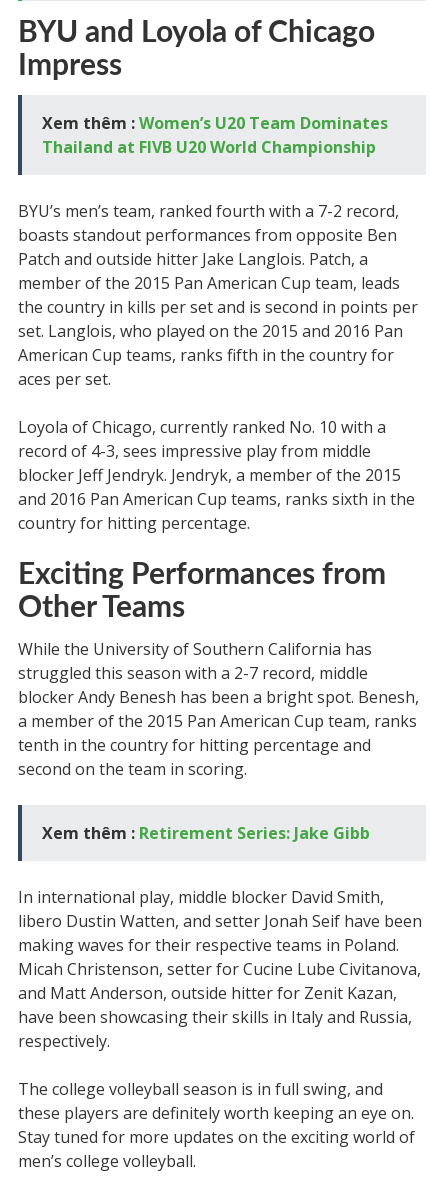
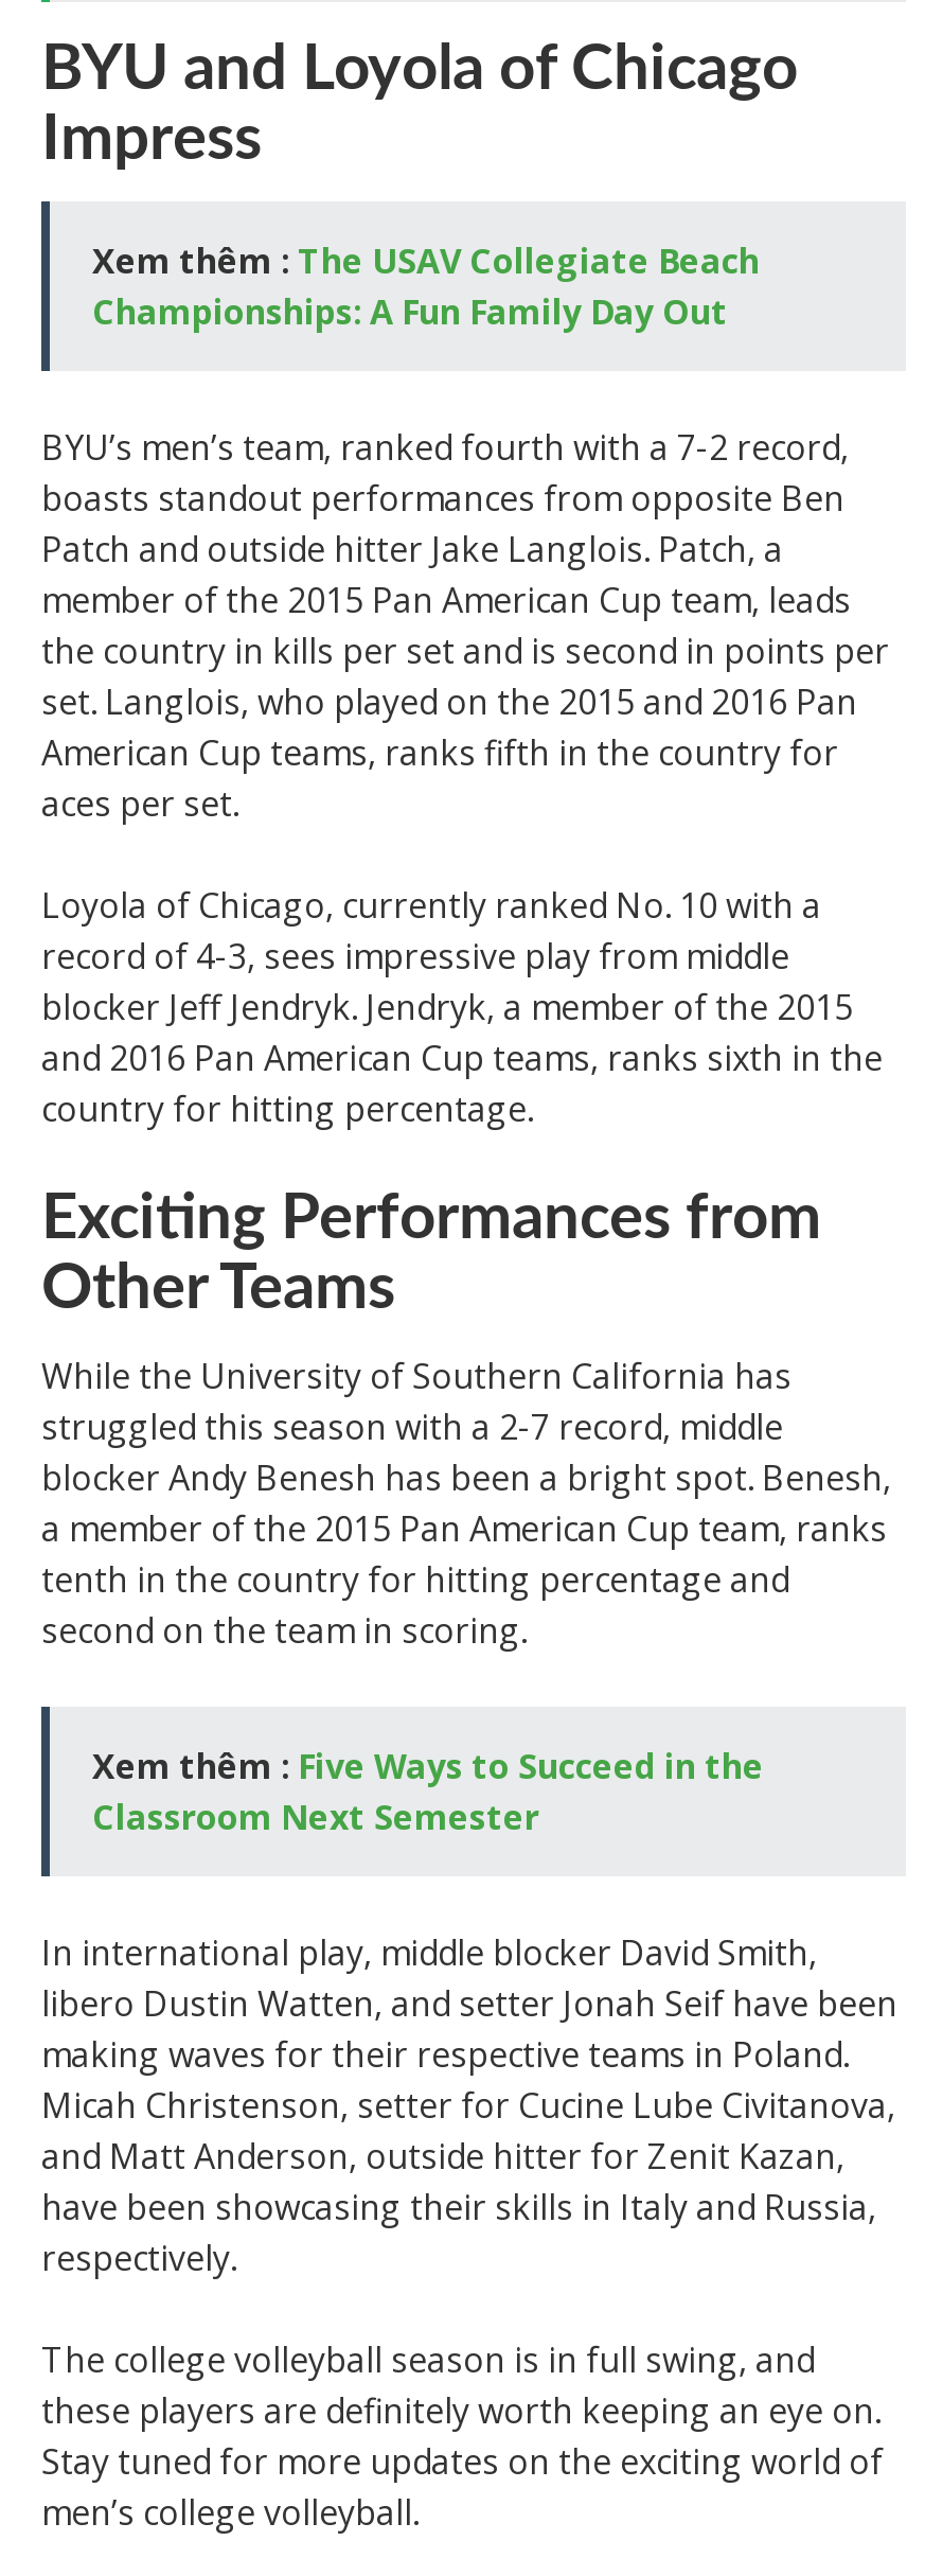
- Xem thêm : Women’s U20 Team Dominates
- Thailand at FIVB U20 World Championship
+ Xem thêm : The USAV Collegiate Beach
+ Championships: A Fun Family Day Out

- Xem thêm : Retirement Series: Jake Gibb
+ Xem thêm : Five Ways to Succeed in the
+ Classroom Next Semester
